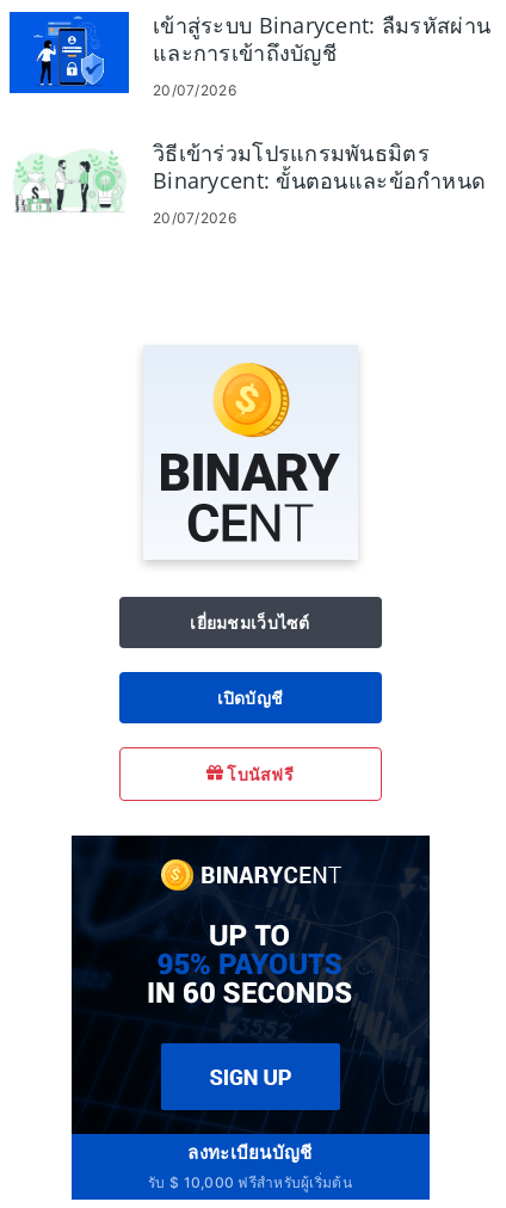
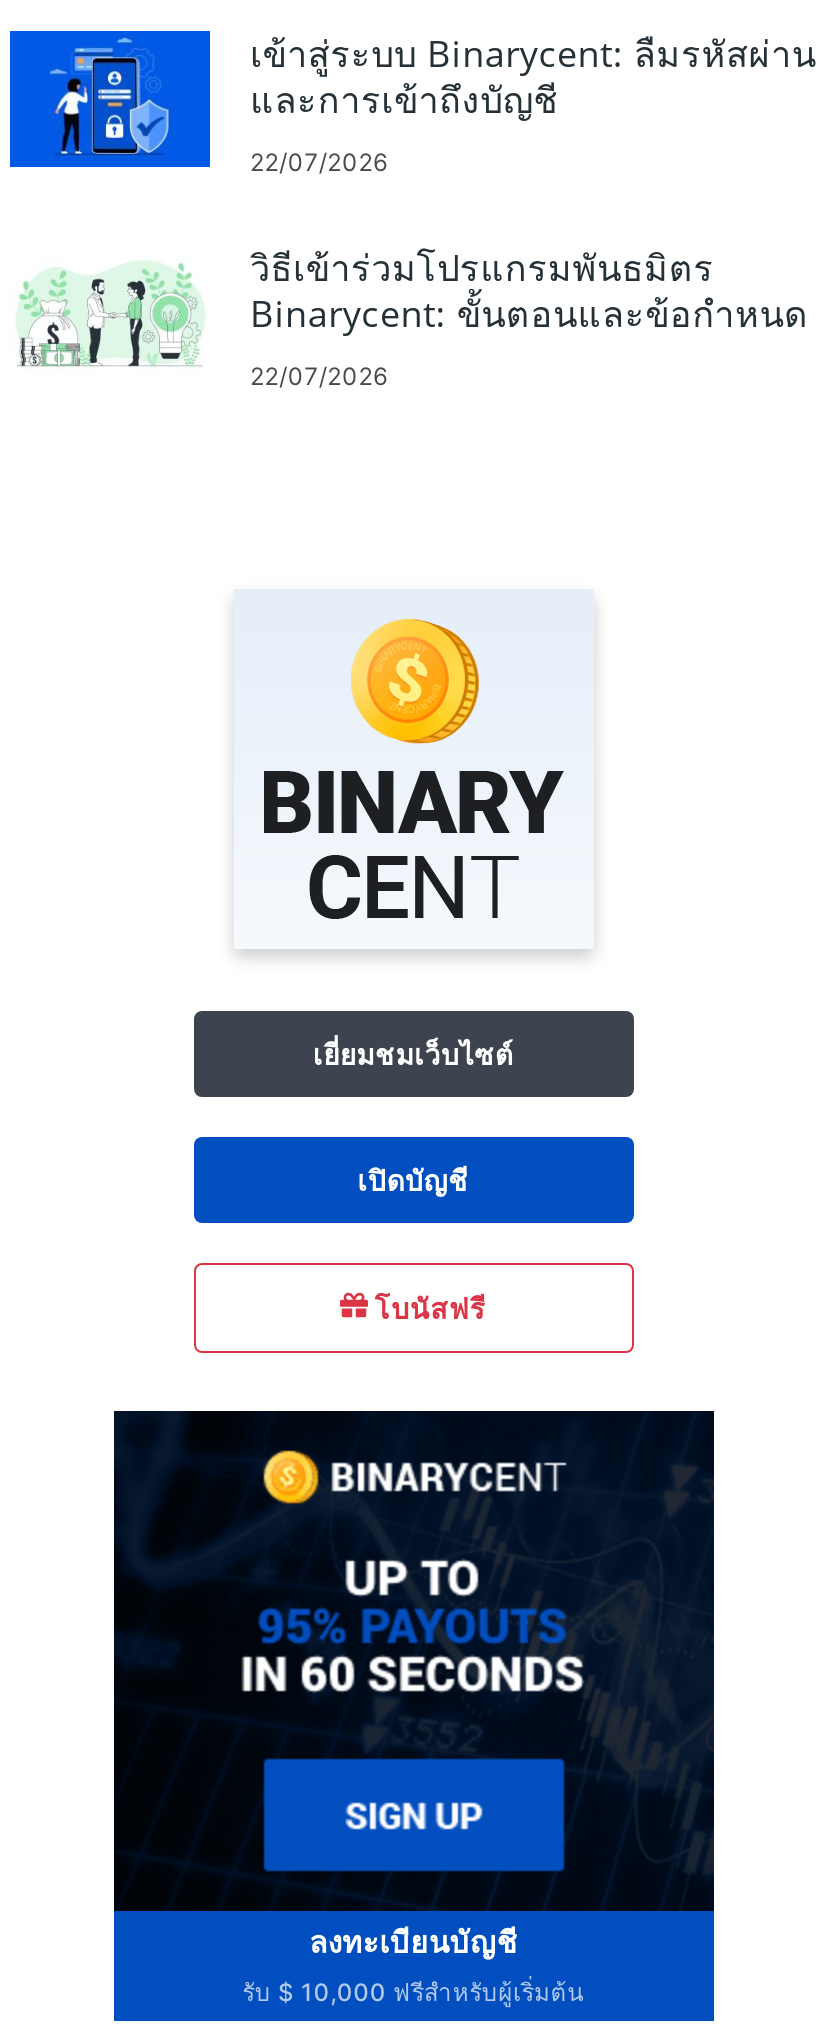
- 20/07/2026
+ 22/07/2026

- 20/07/2026
+ 22/07/2026
